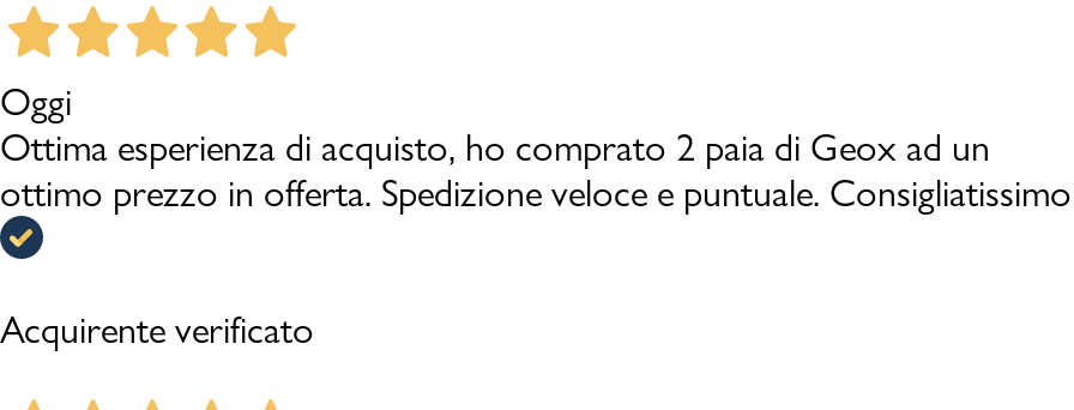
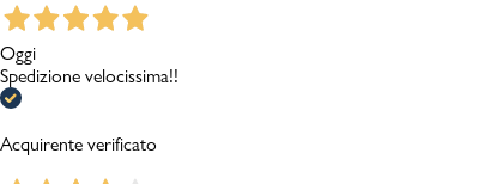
- Ottima esperienza di acquisto, ho comprato 2 paia di Geox ad un
- ottimo prezzo in offerta. Spedizione veloce e puntuale. Consigliatissimo
+ Spedizione velocissima!!
